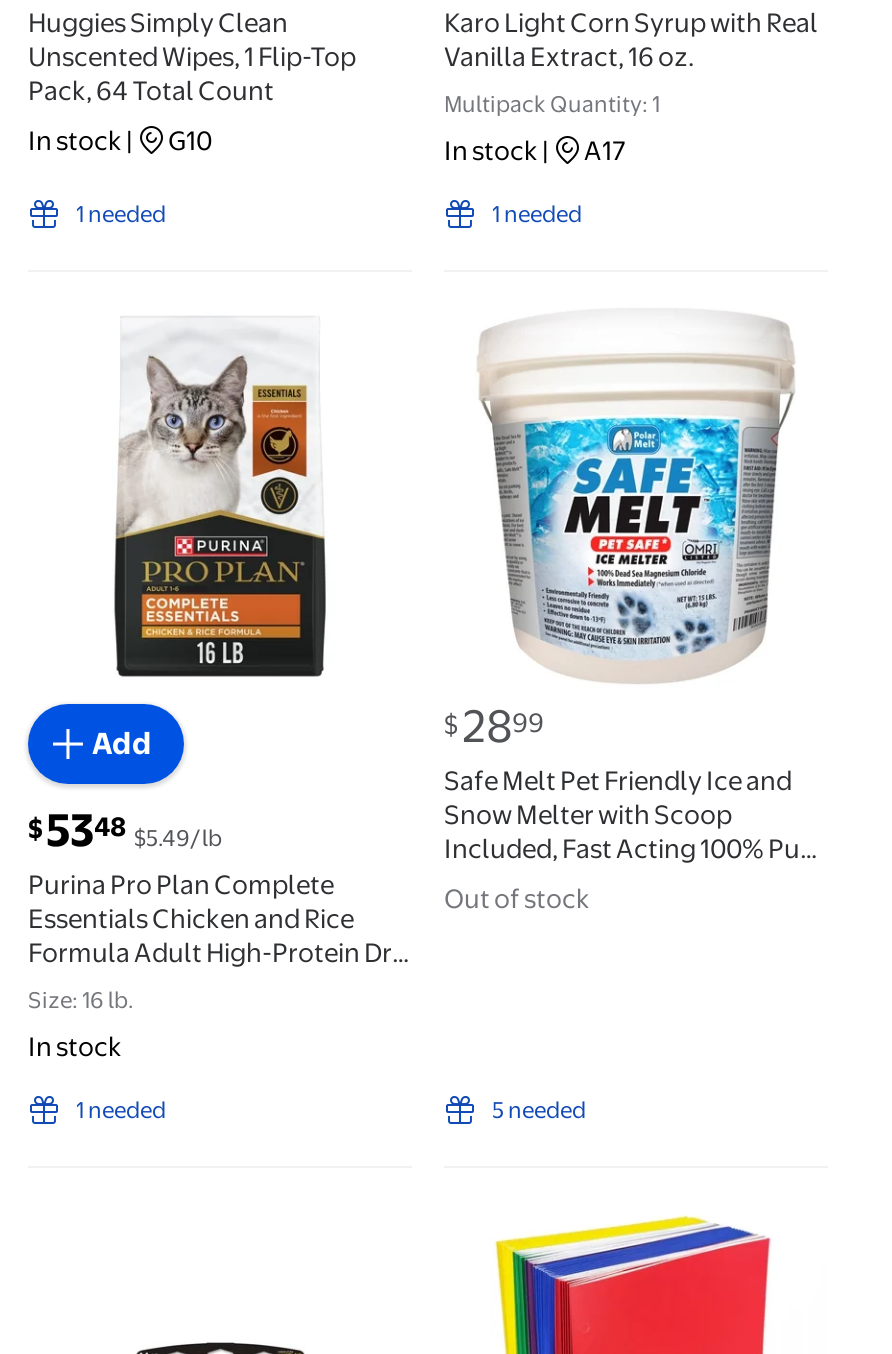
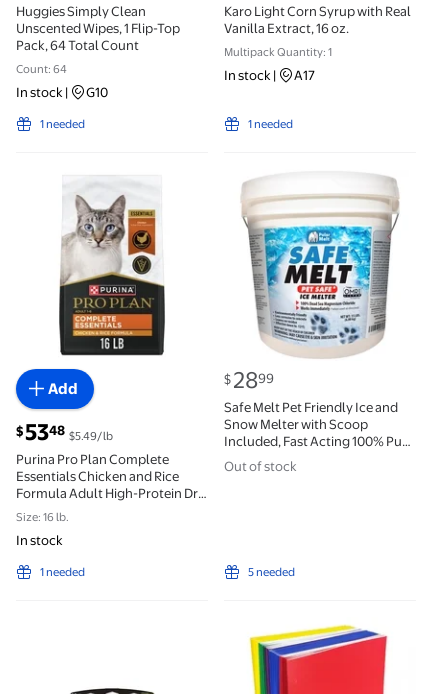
+ Count: 64
